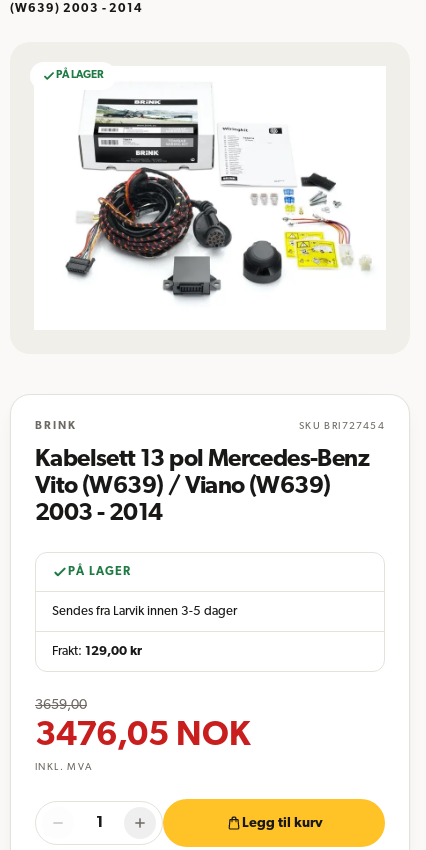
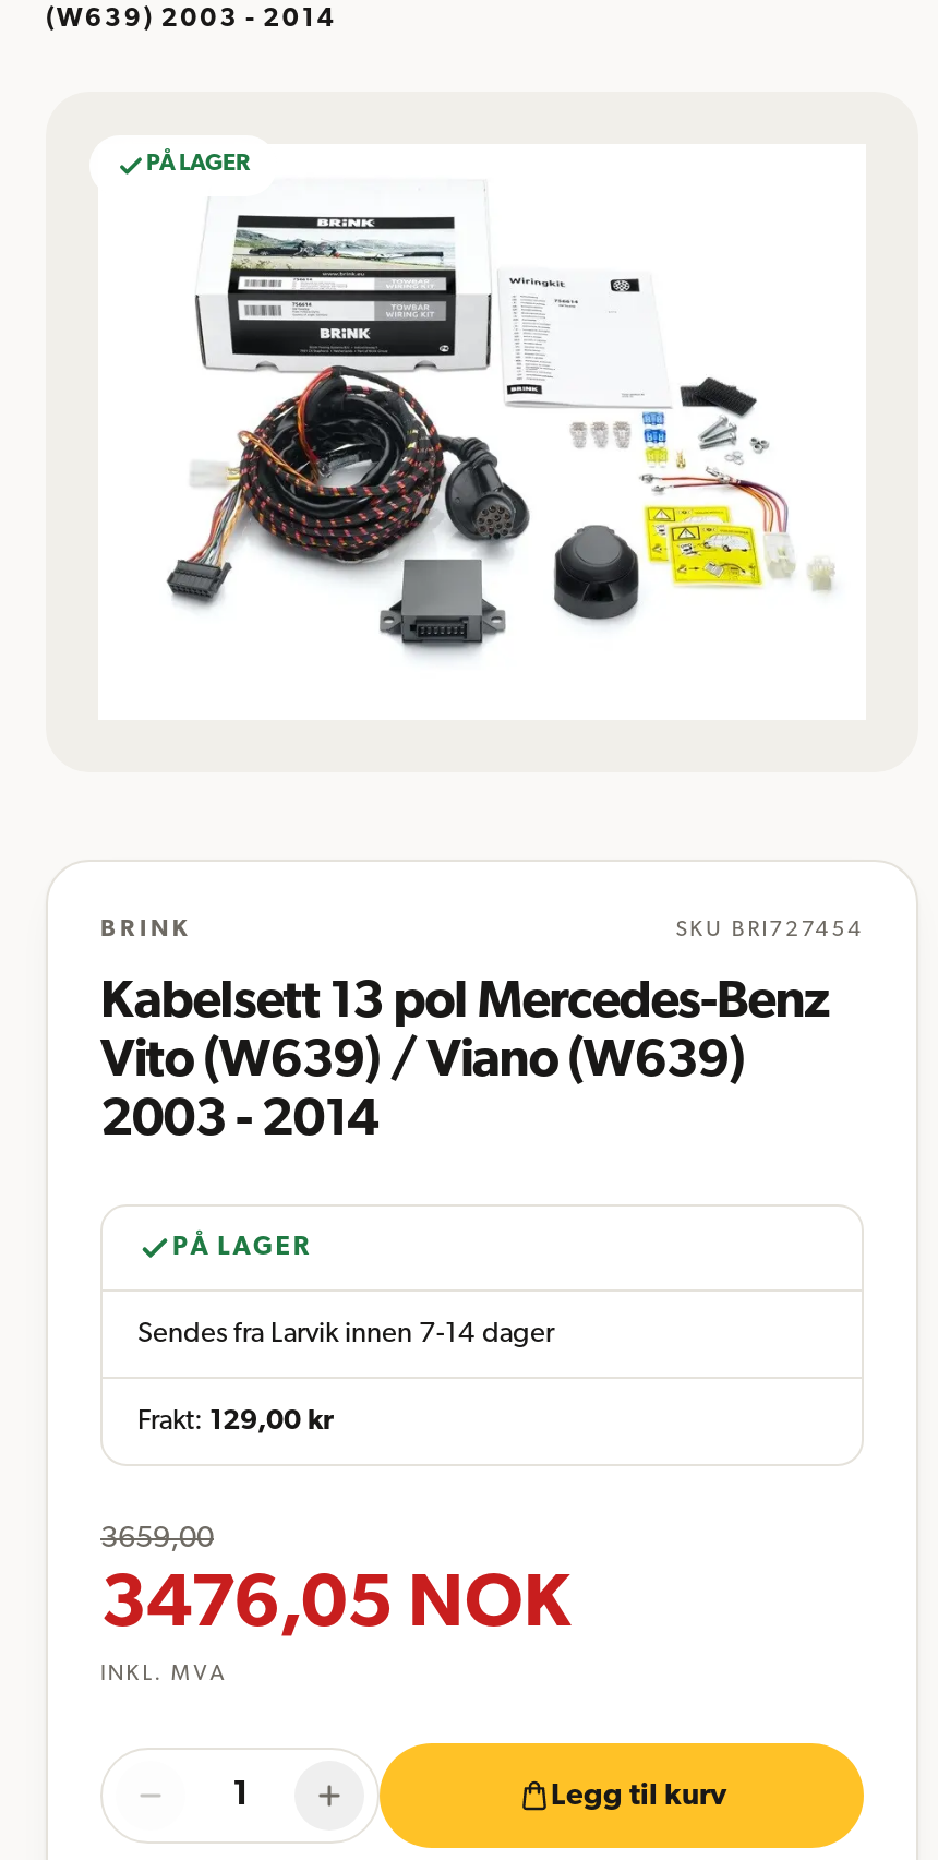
- Sendes fra Larvik innen 3-5 dager
+ Sendes fra Larvik innen 7-14 dager
